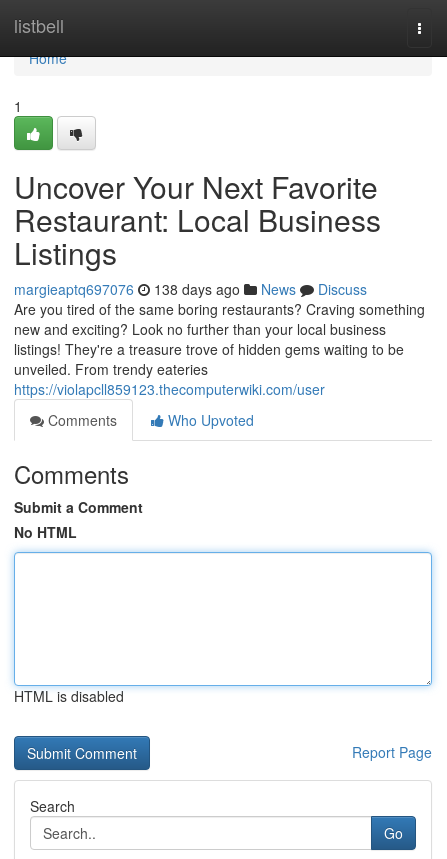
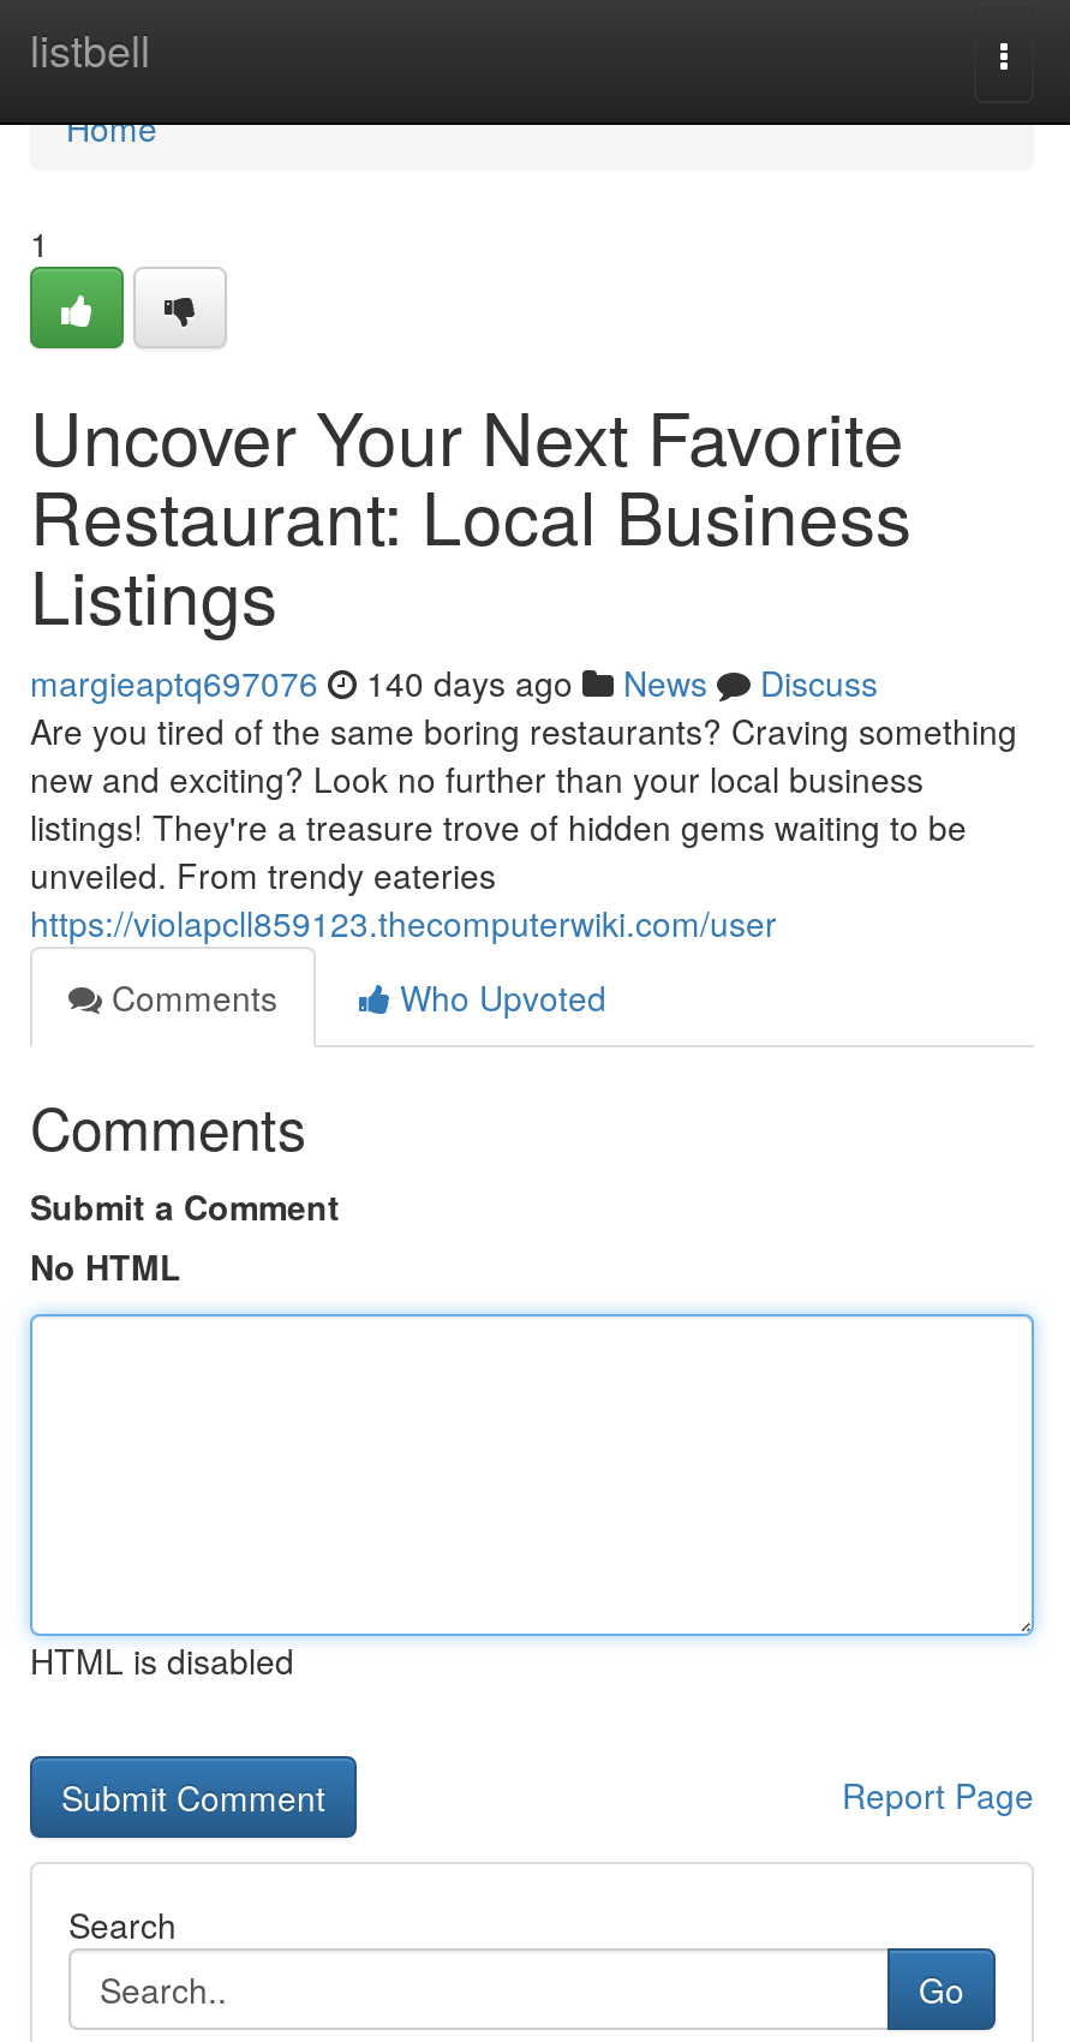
- margieaptq697076 138 days ago News Discuss
+ margieaptq697076 140 days ago News Discuss
